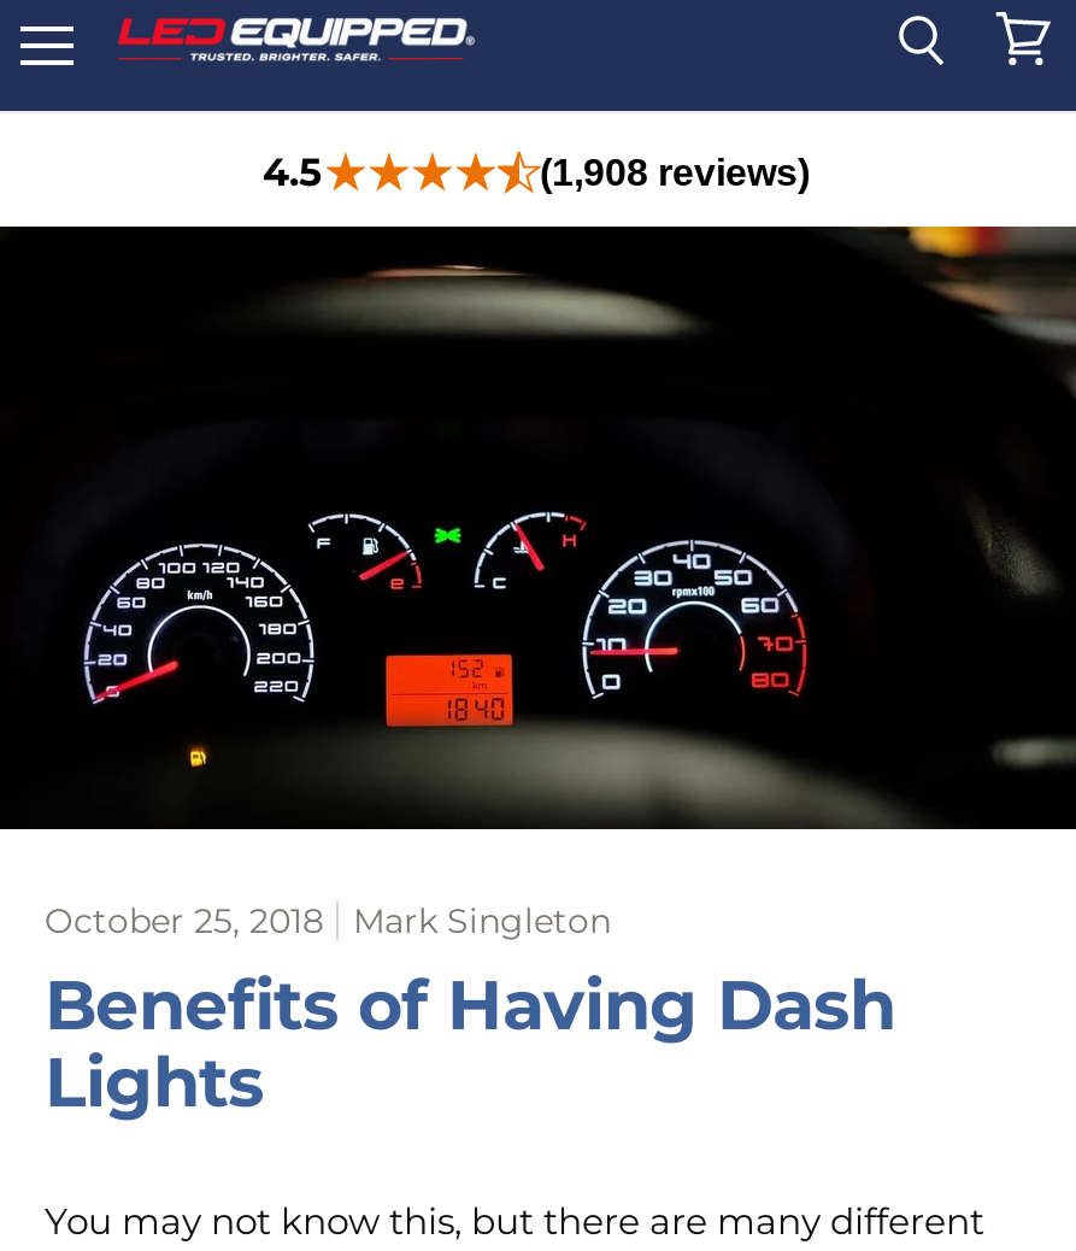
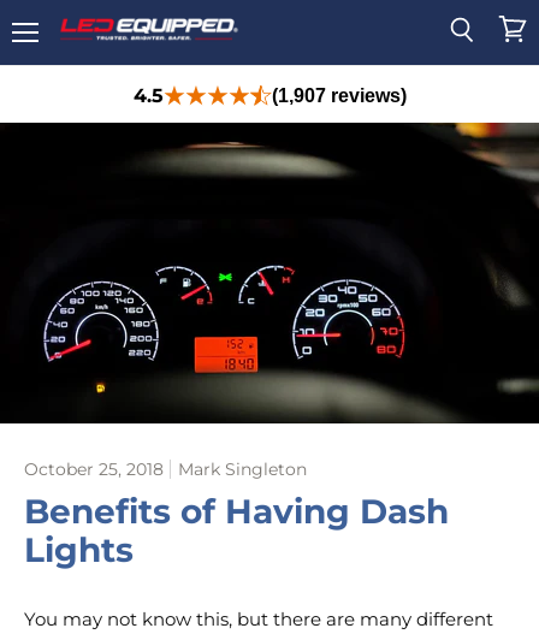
- (1,908 reviews)
+ (1,907 reviews)
